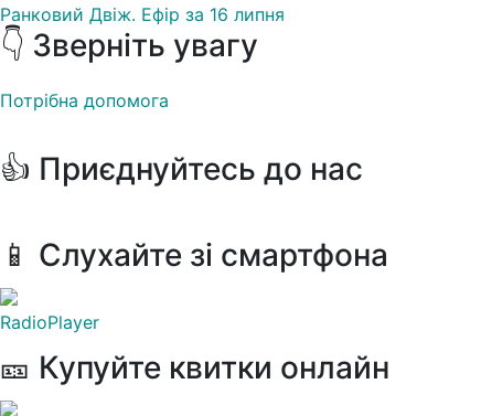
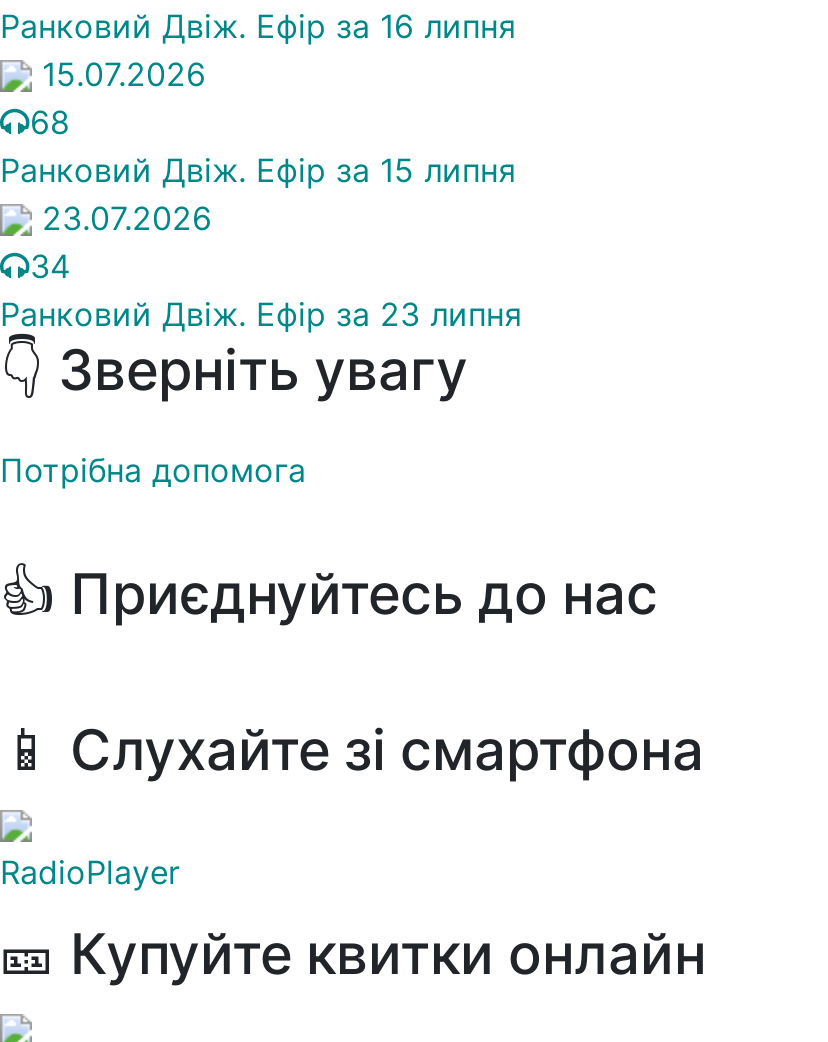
+ 15.07.2026
+ 68
+ Ранковий Двіж. Ефір за 15 липня
+ 23.07.2026
+ 34
+ Ранковий Двіж. Ефір за 23 липня
